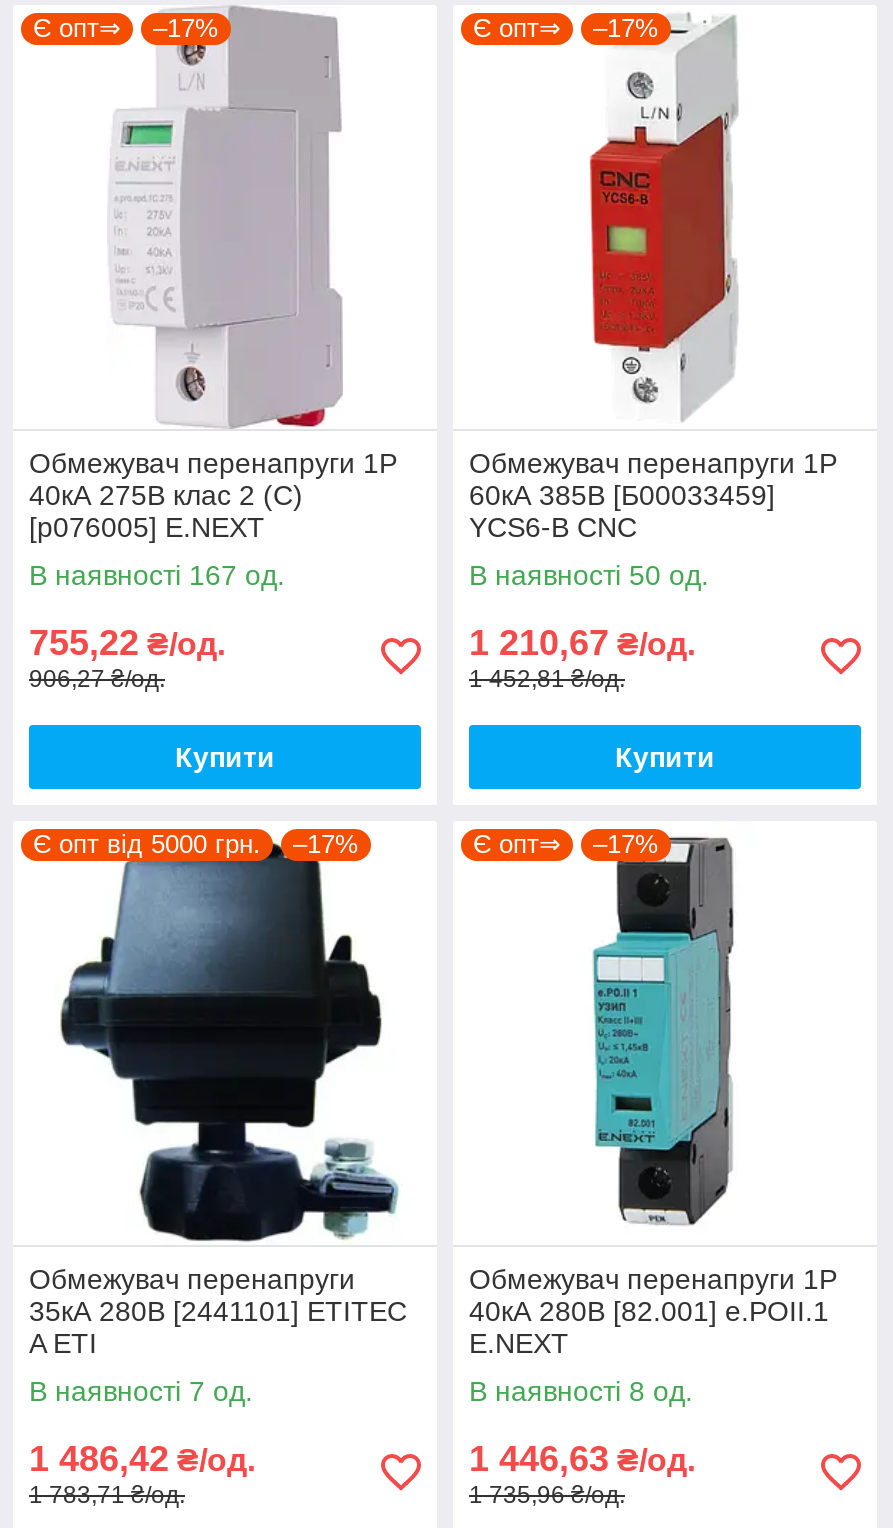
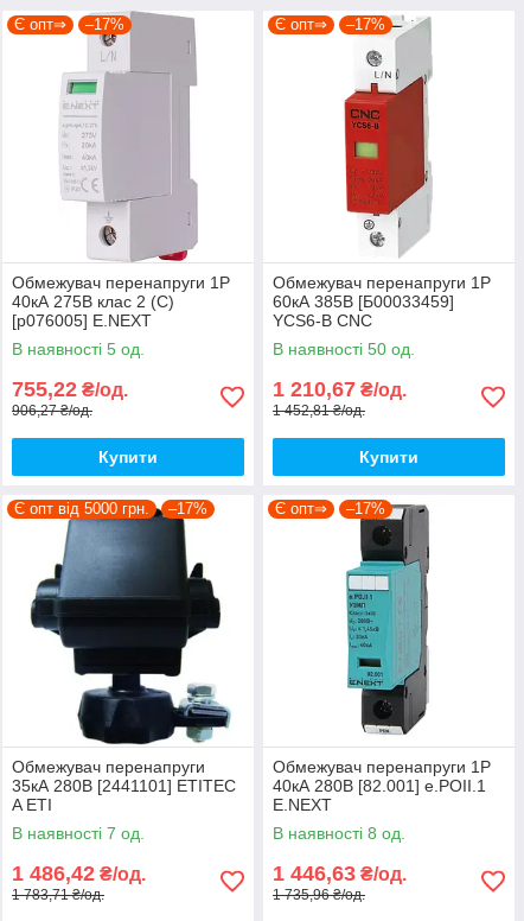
- В наявності 167 од.
+ В наявності 5 од.
